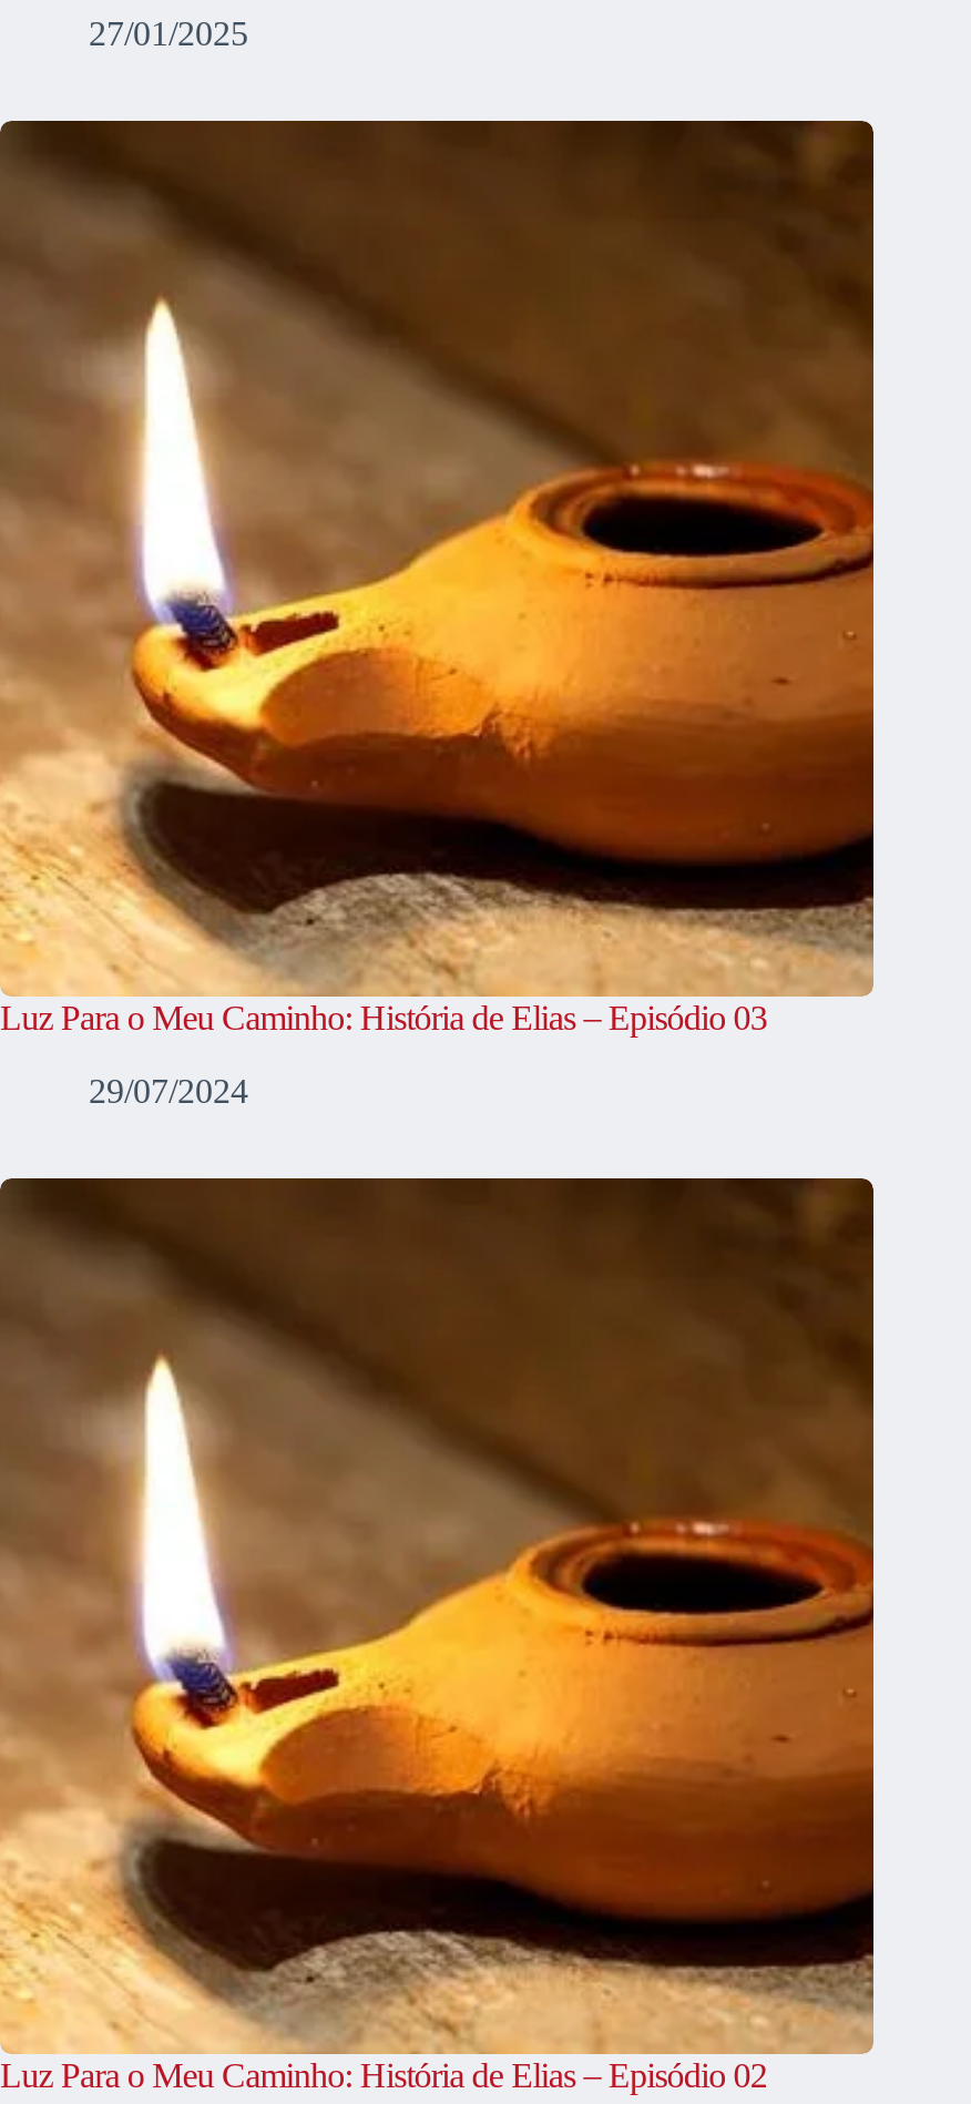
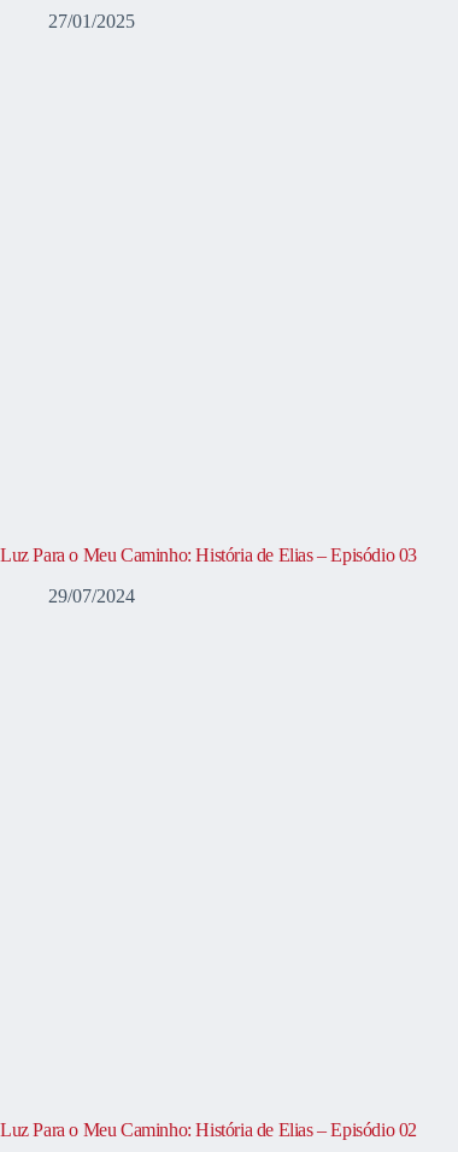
- [image]

- [image]
